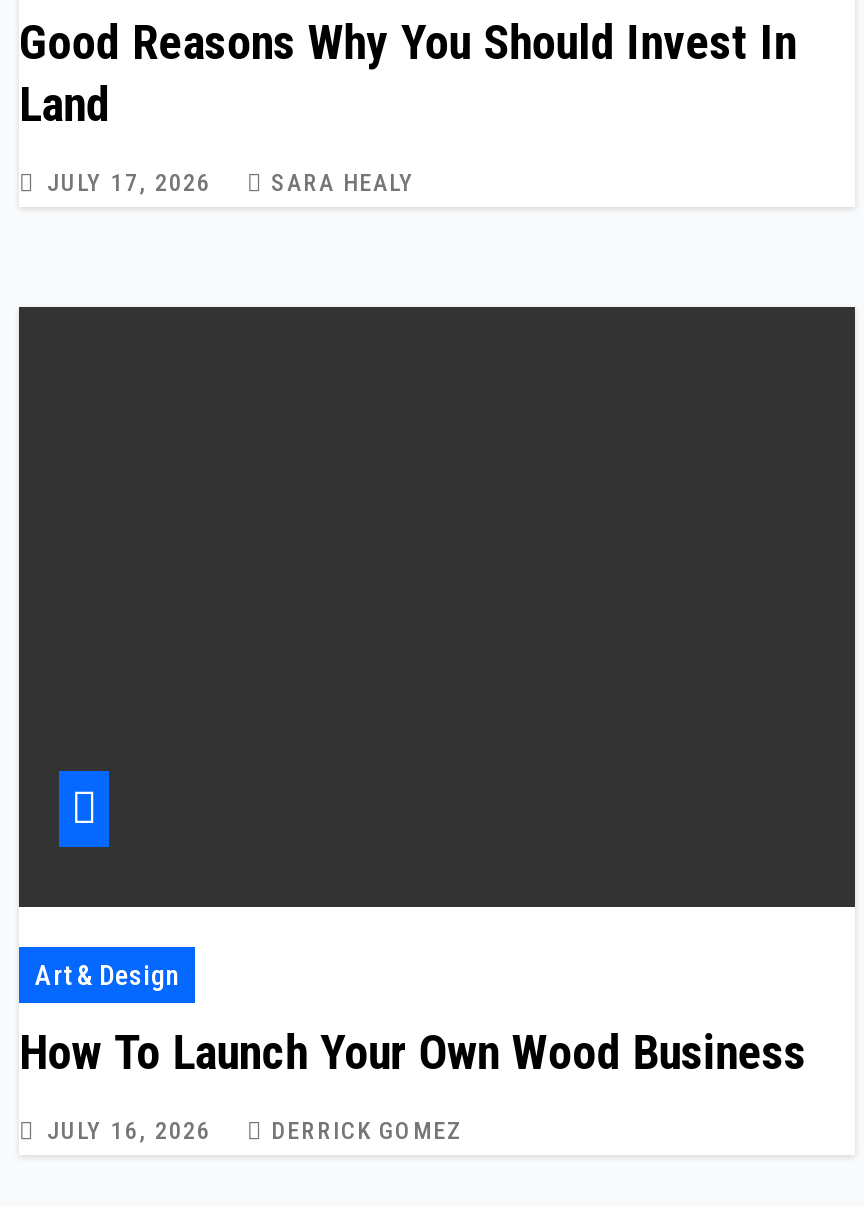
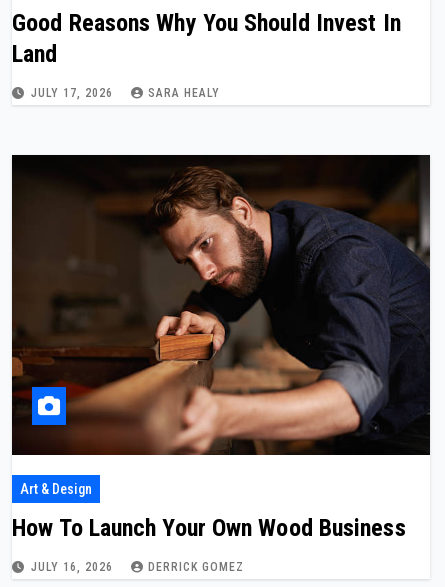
+ [image]
